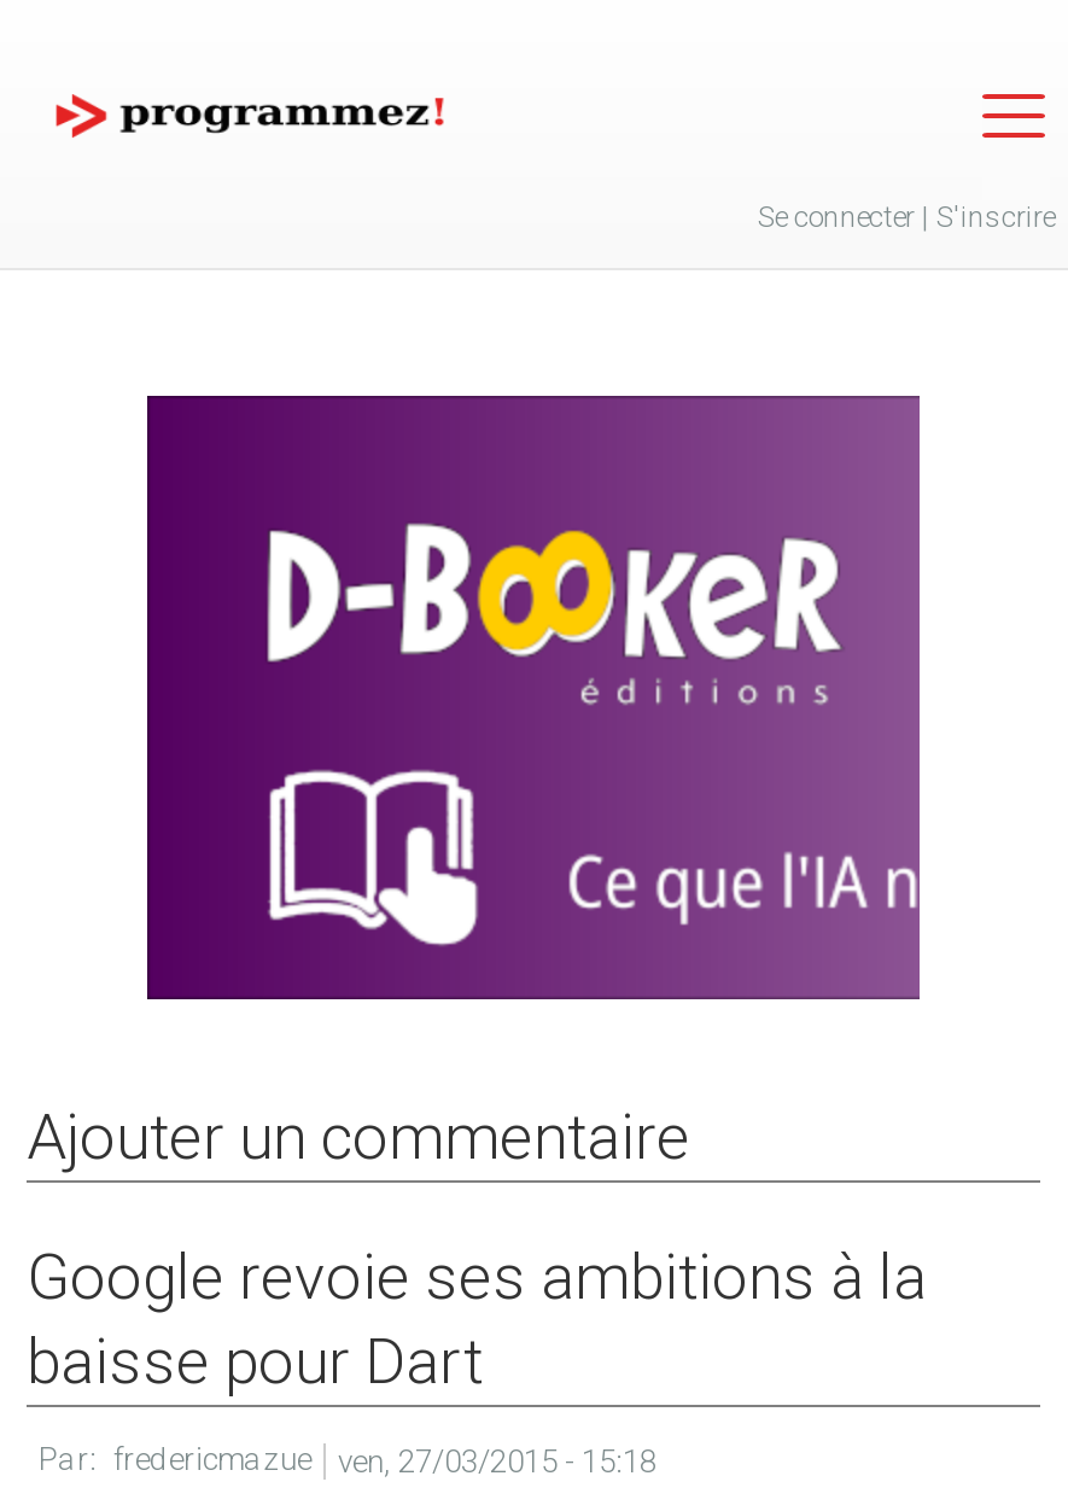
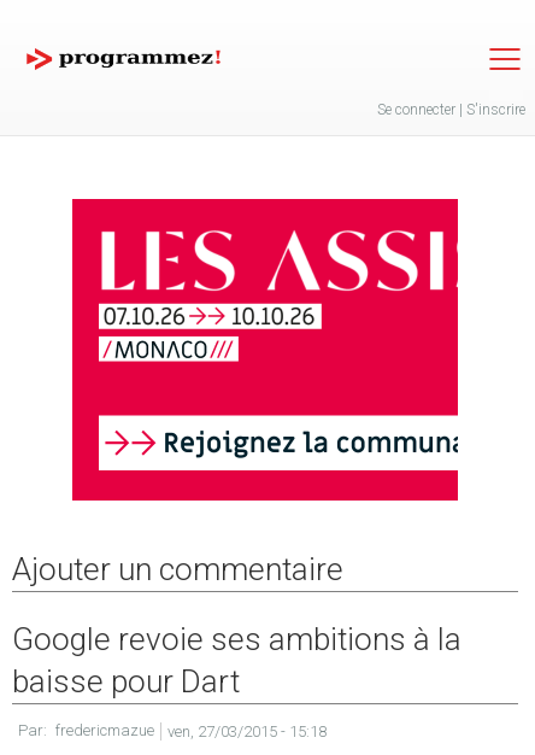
- [image]
+ [image]
